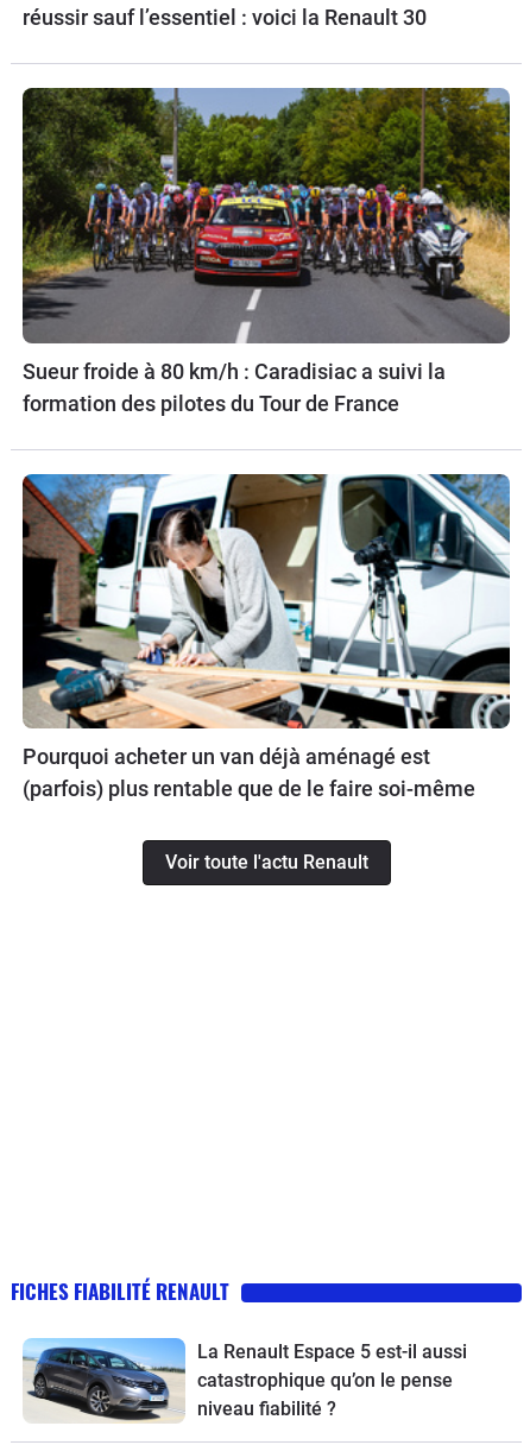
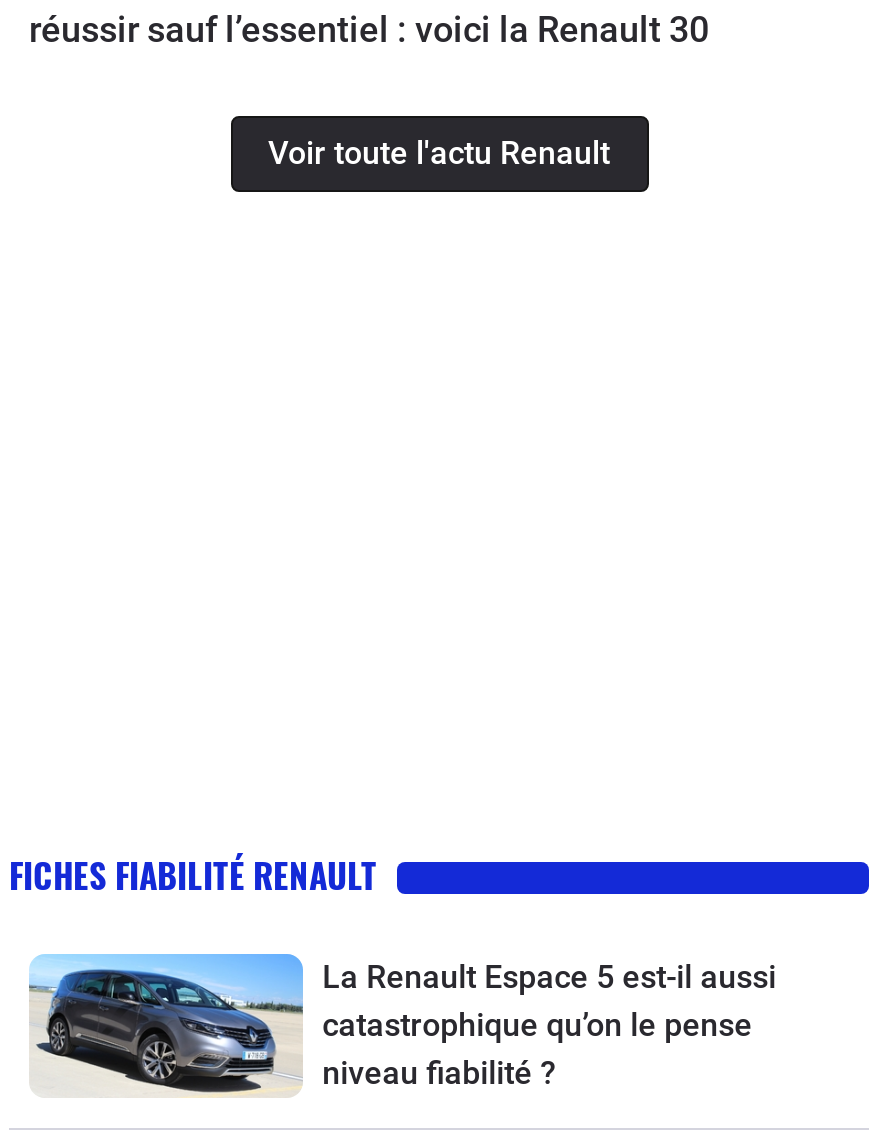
- [image]
- Sueur froide à 80 km/h : Caradisiac a suivi la
- formation des pilotes du Tour de France

- [image]
- Pourquoi acheter un van déjà aménagé est
- (parfois) plus rentable que de le faire soi-même
